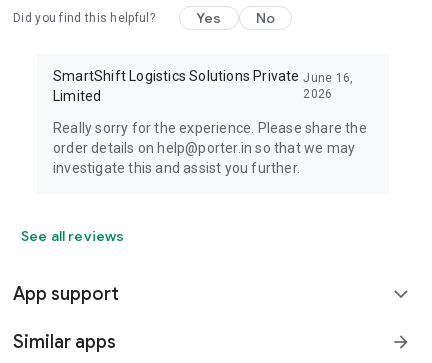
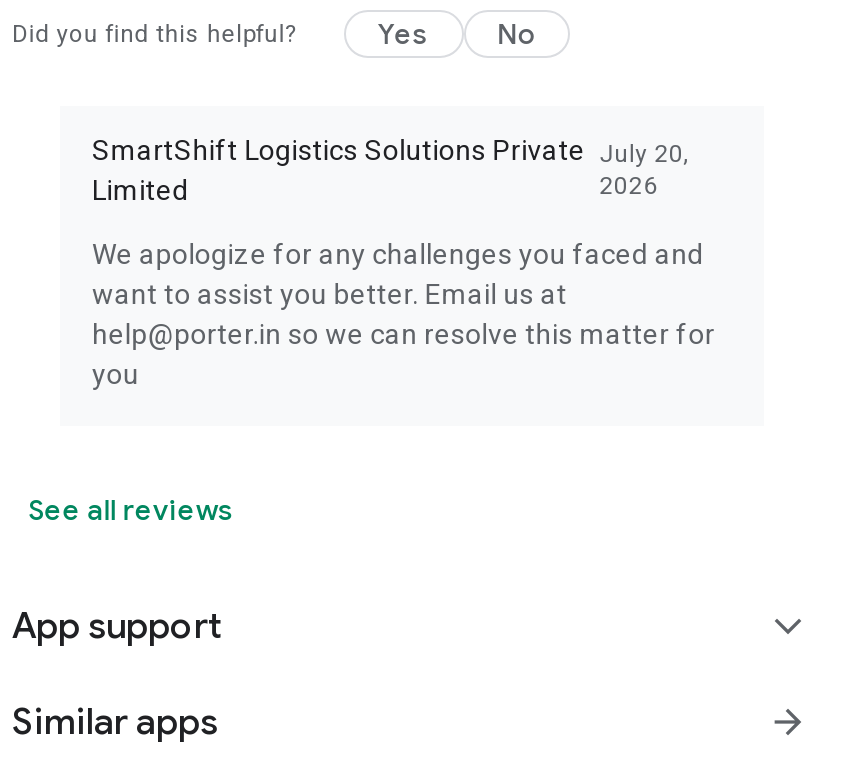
- SmartShift Logistics Solutions Private June 16,
+ SmartShift Logistics Solutions Private July 20,

- Really sorry for the experience. Please share the
- order details on help@porter.in so that we may
- investigate this and assist you further.
+ We apologize for any challenges you faced and
+ want to assist you better. Email us at
+ help@porter.in so we can resolve this matter for
+ you
